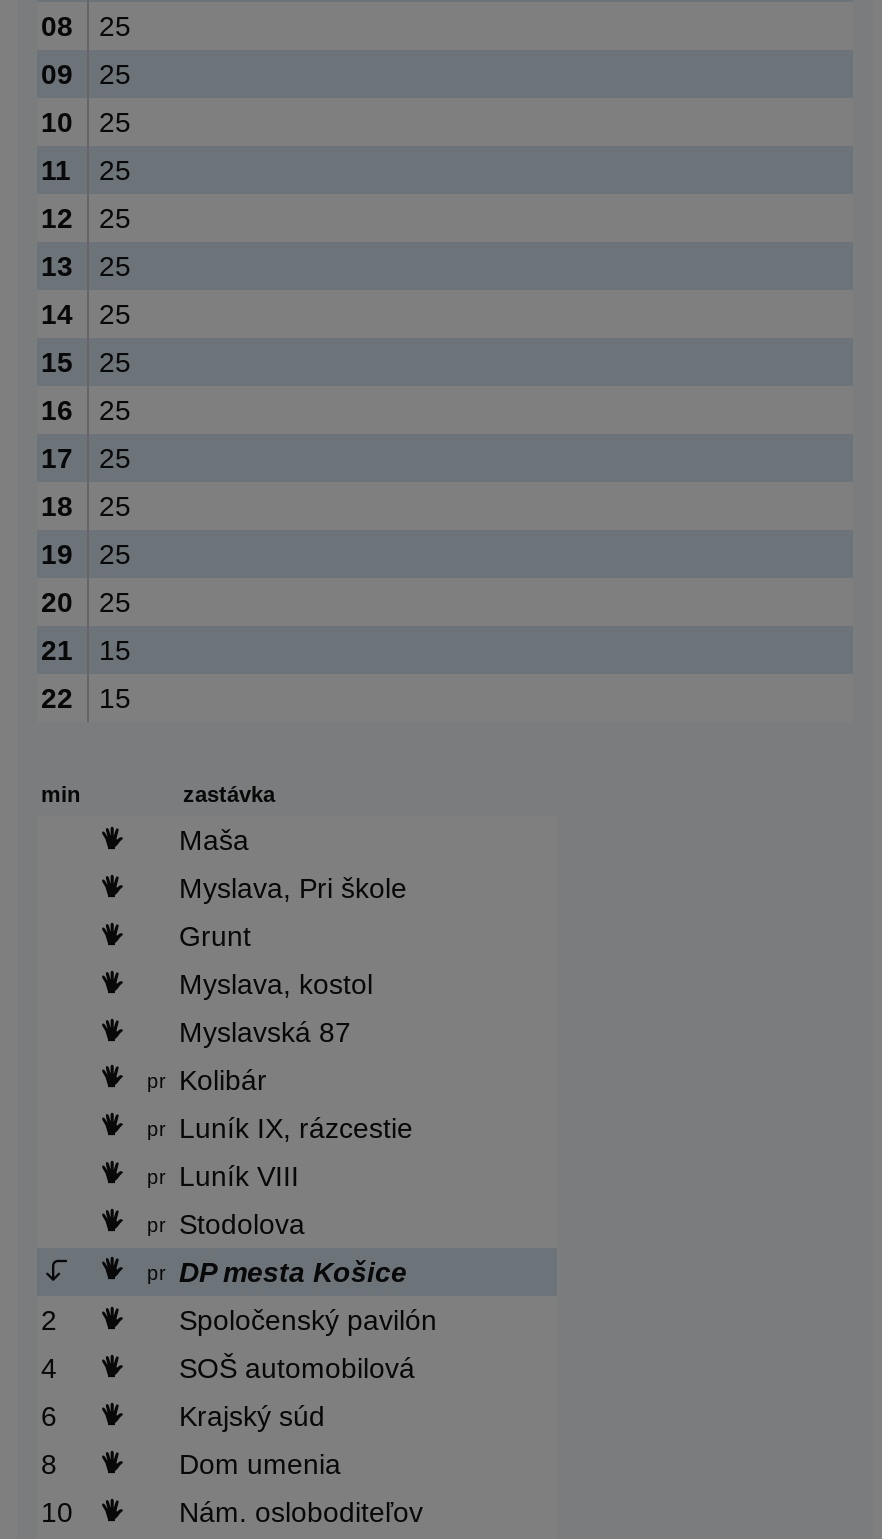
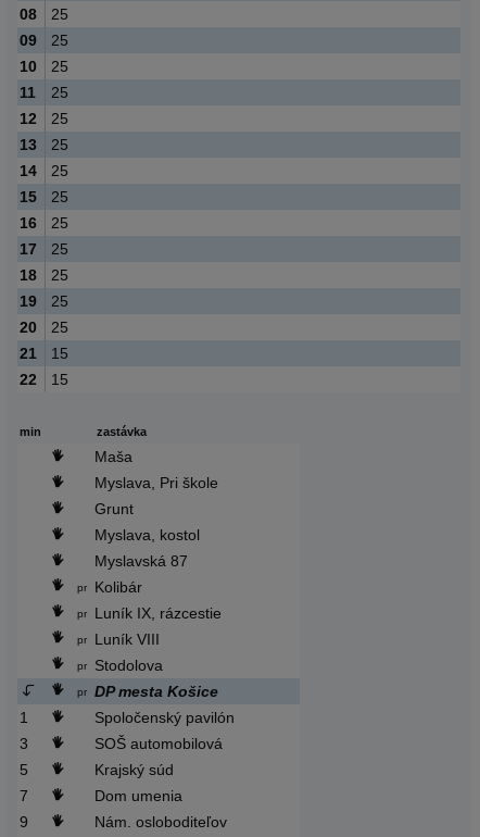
- 2
+ 1

- 4
+ 3

- 6
+ 5

- 8
+ 7

- 10
+ 9
